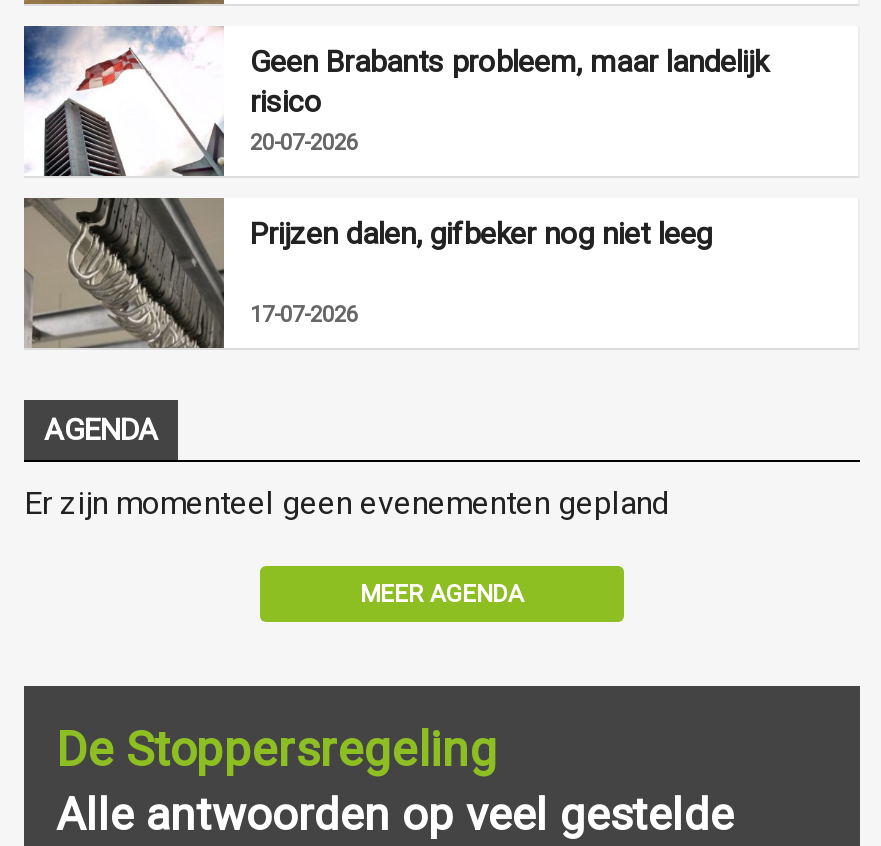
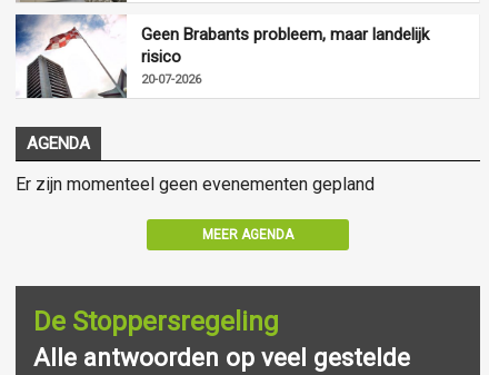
- [image]
- Prijzen dalen, gifbeker nog niet leeg
- 17-07-2026
